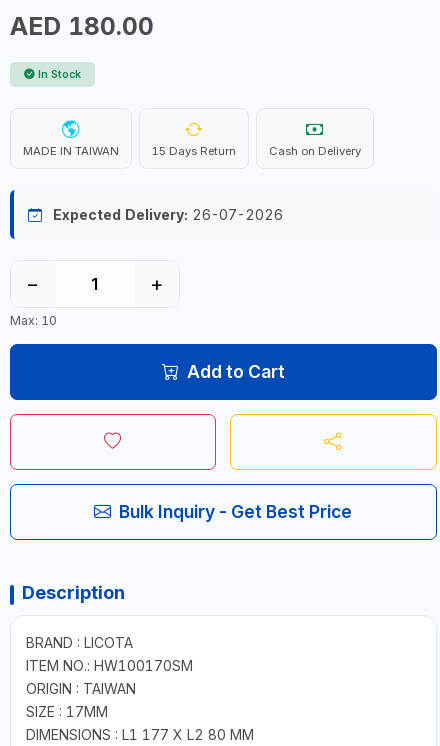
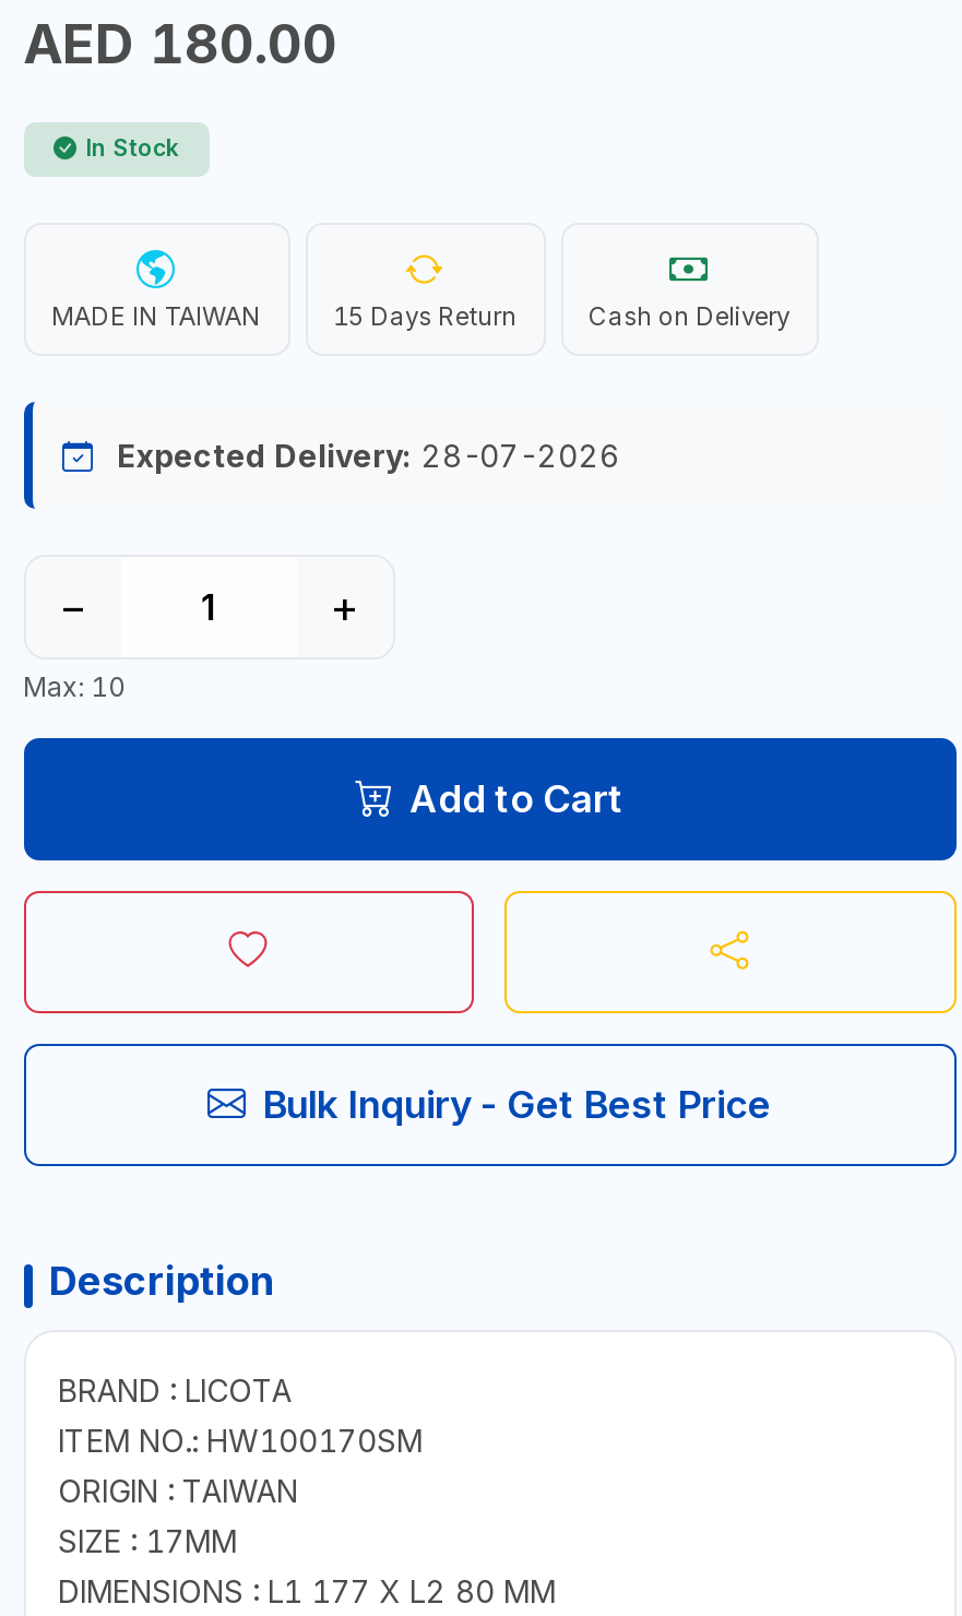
- Expected Delivery: 26-07-2026
+ Expected Delivery: 28-07-2026
